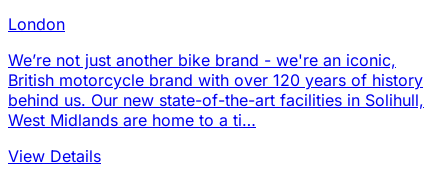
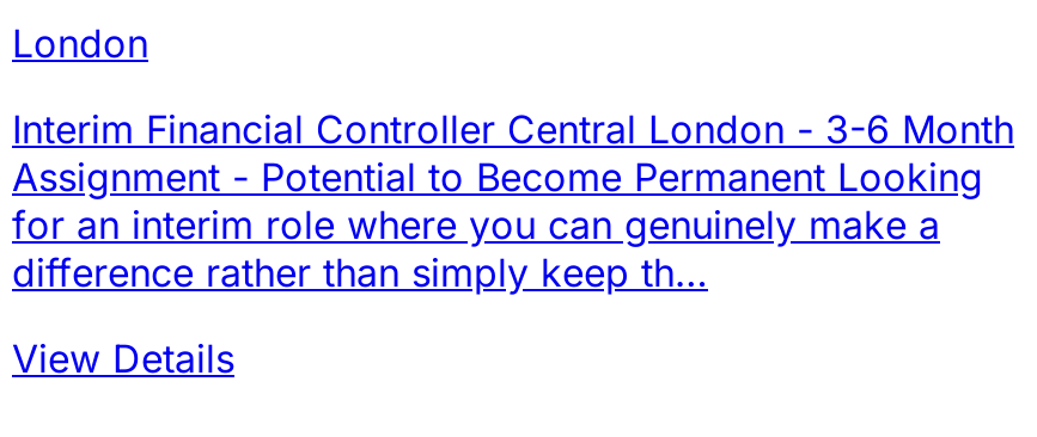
- We’re not just another bike brand - we're an iconic,
- British motorcycle brand with over 120 years of history
- behind us. Our new state-of-the-art facilities in Solihull,
- West Midlands are home to a ti…
+ Interim Financial Controller Central London - 3-6 Month
+ Assignment - Potential to Become Permanent Looking
+ for an interim role where you can genuinely make a
+ difference rather than simply keep th…
